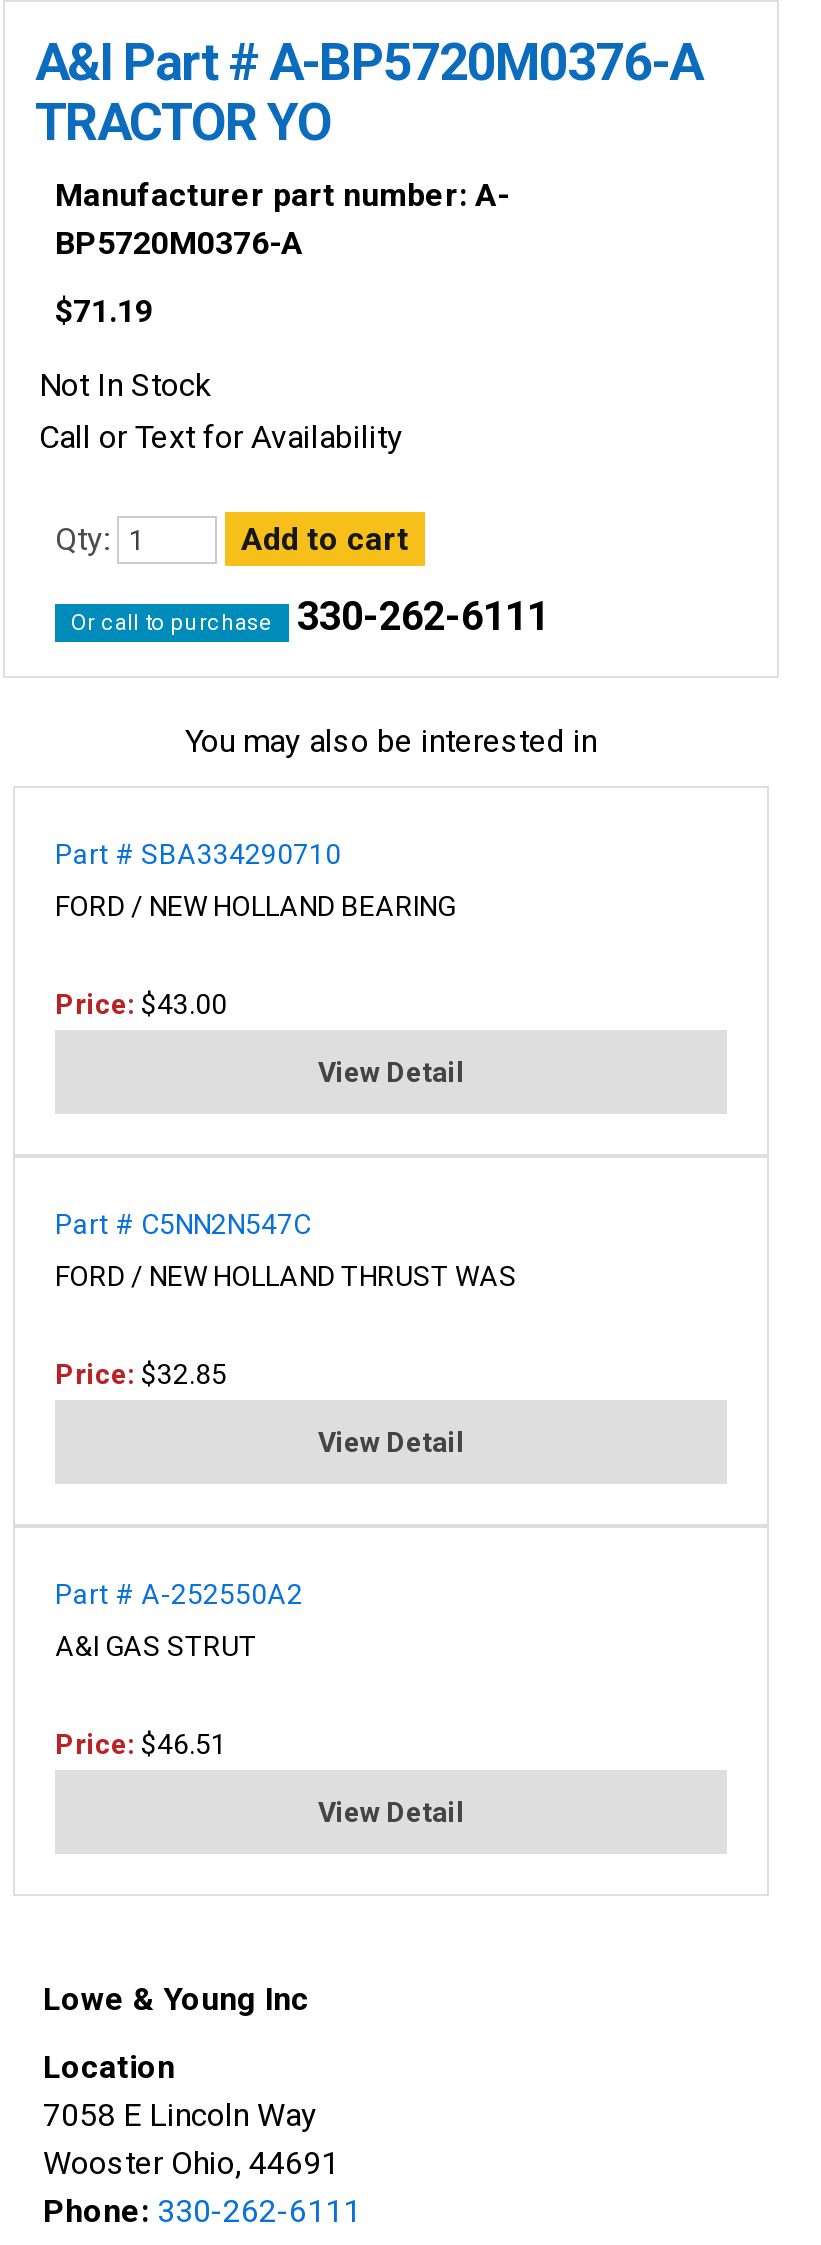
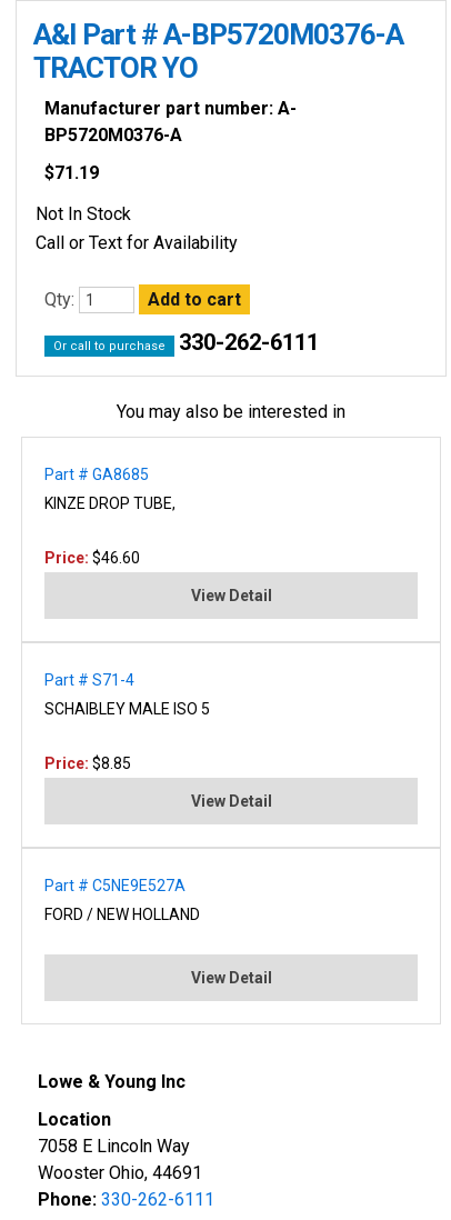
- Part # SBA334290710
+ Part # GA8685

- FORD / NEW HOLLAND BEARING
+ KINZE DROP TUBE,

- Price: $43.00
+ Price: $46.60

- Part # C5NN2N547C
+ Part # S71-4

- FORD / NEW HOLLAND THRUST WAS
+ SCHAIBLEY MALE ISO 5

- Price: $32.85
+ Price: $8.85

- Part # A-252550A2
- A&I GAS STRUT
- Price: $46.51
+ Part # C5NE9E527A
+ FORD / NEW HOLLAND
